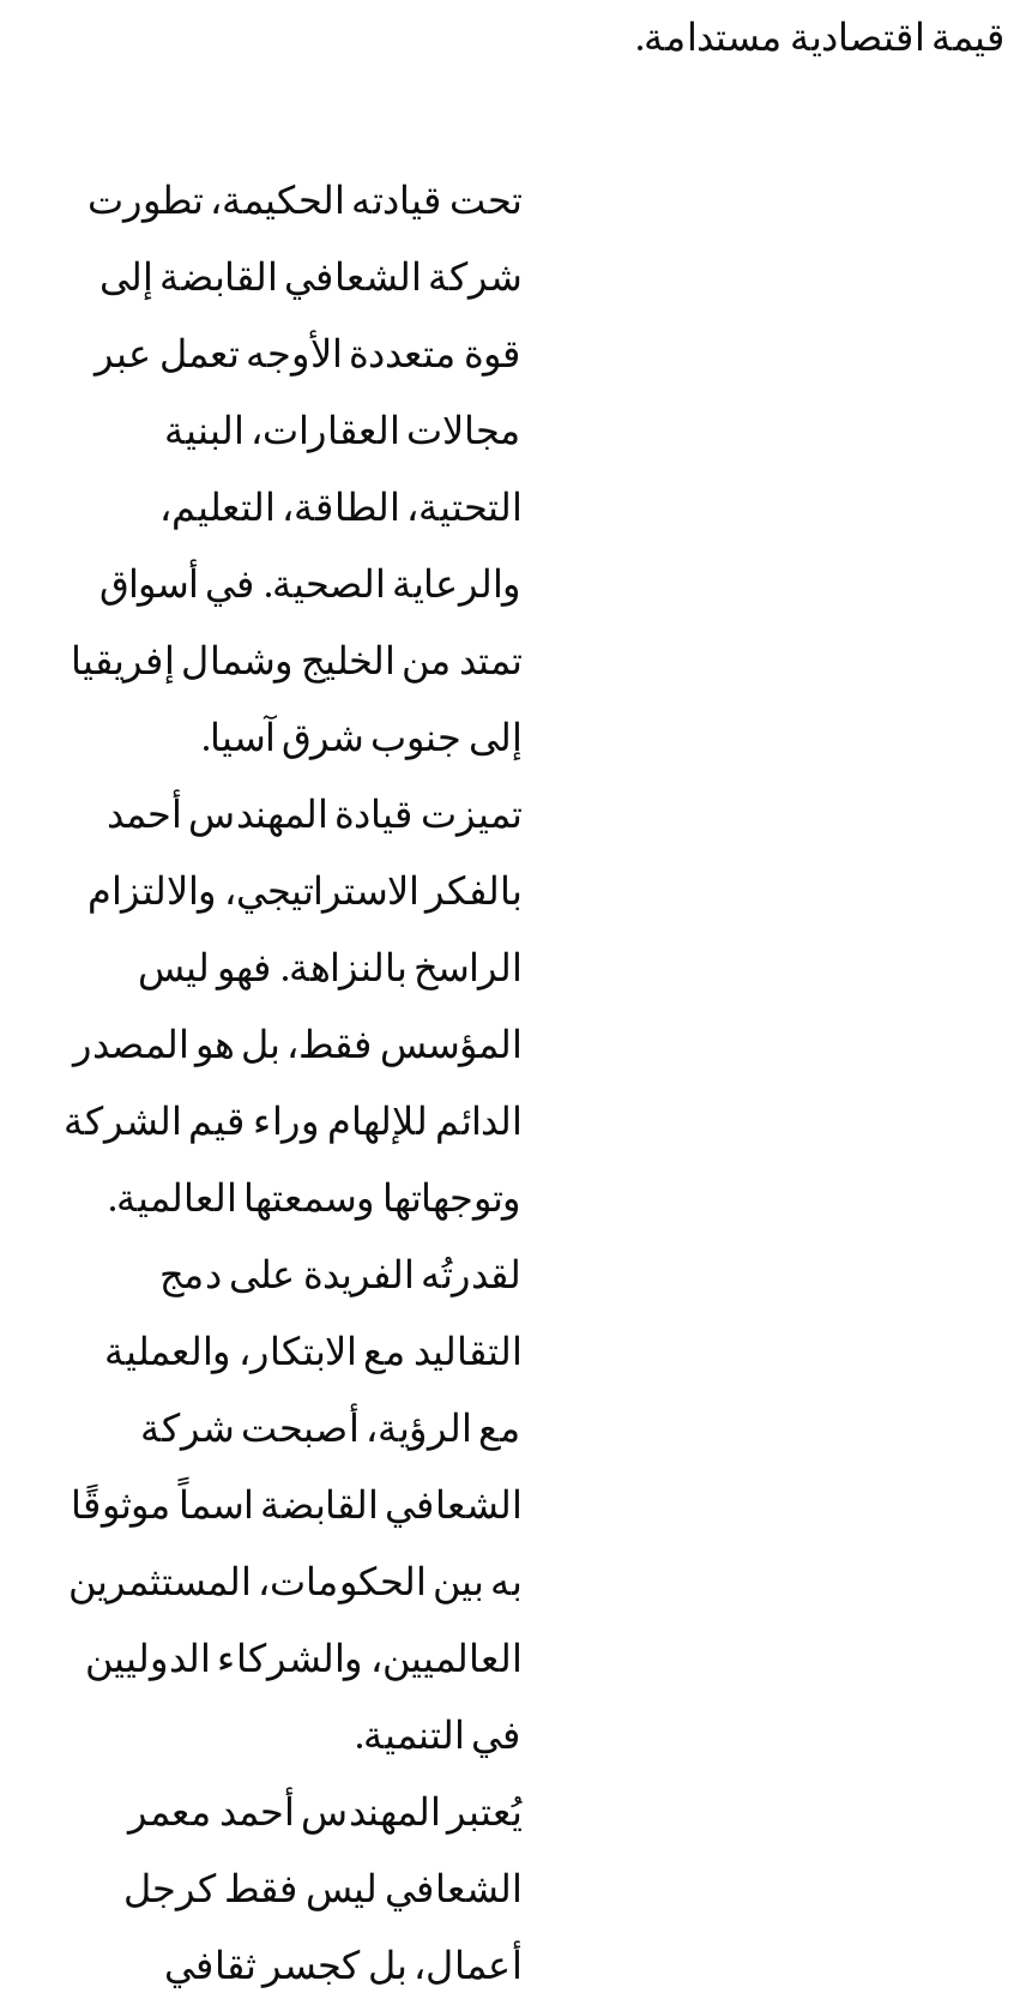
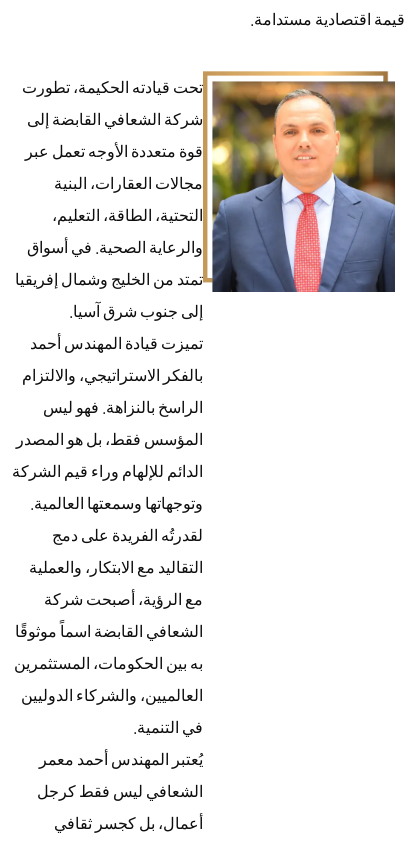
+ [image]
